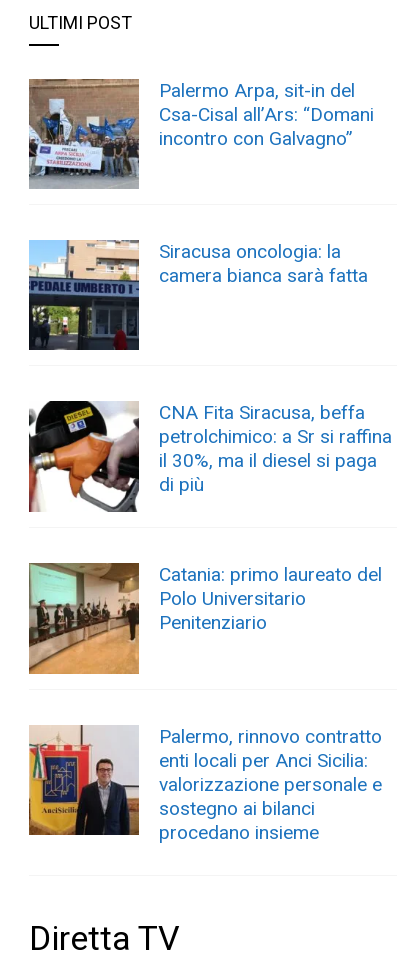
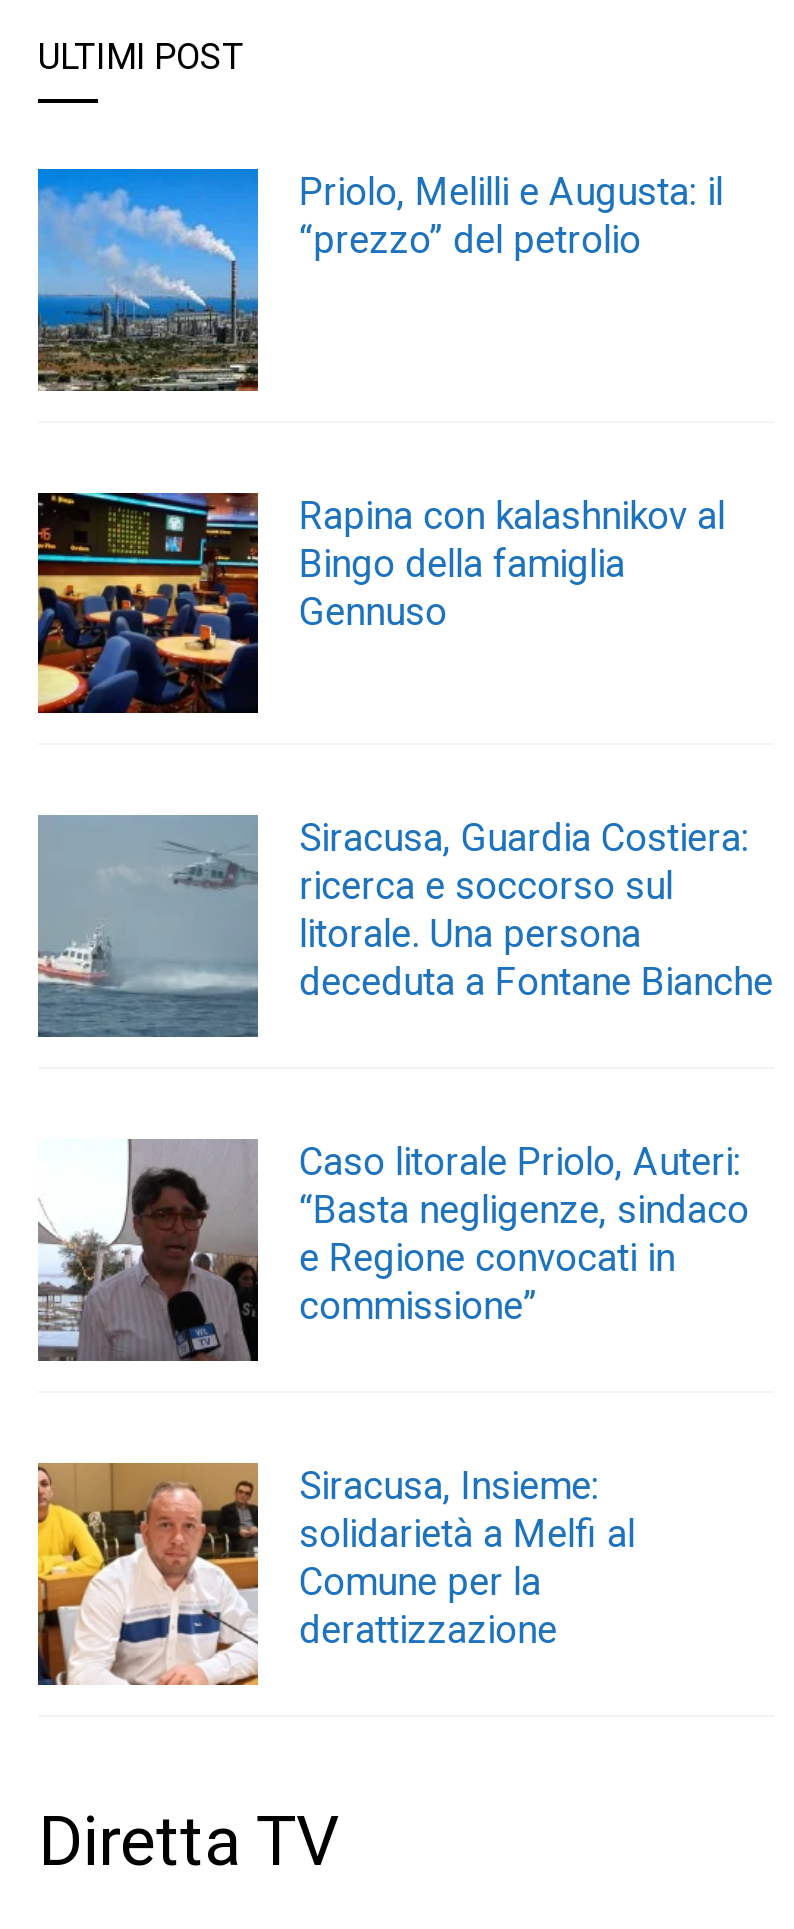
- [image]
- Palermo Arpa, sit-in del
- Csa-Cisal all’Ars: “Domani
- incontro con Galvagno”
+ [image]
+ Priolo, Melilli e Augusta: il
+ “prezzo” del petrolio

- [image]
- Siracusa oncologia: la
- camera bianca sarà fatta
+ [image]
+ Rapina con kalashnikov al
+ Bingo della famiglia
+ Gennuso

- [image]
- CNA Fita Siracusa, beffa
- petrolchimico: a Sr si raffina
- il 30%, ma il diesel si paga
- di più
+ [image]
+ Siracusa, Guardia Costiera:
+ ricerca e soccorso sul
+ litorale. Una persona
+ deceduta a Fontane Bianche

- [image]
- Catania: primo laureato del
- Polo Universitario
- Penitenziario
+ [image]
+ Caso litorale Priolo, Auteri:
+ “Basta negligenze, sindaco
+ e Regione convocati in
+ commissione”

- [image]
- Palermo, rinnovo contratto
- enti locali per Anci Sicilia:
- valorizzazione personale e
- sostegno ai bilanci
- procedano insieme
+ [image]
+ Siracusa, Insieme:
+ solidarietà a Melfi al
+ Comune per la
+ derattizzazione
